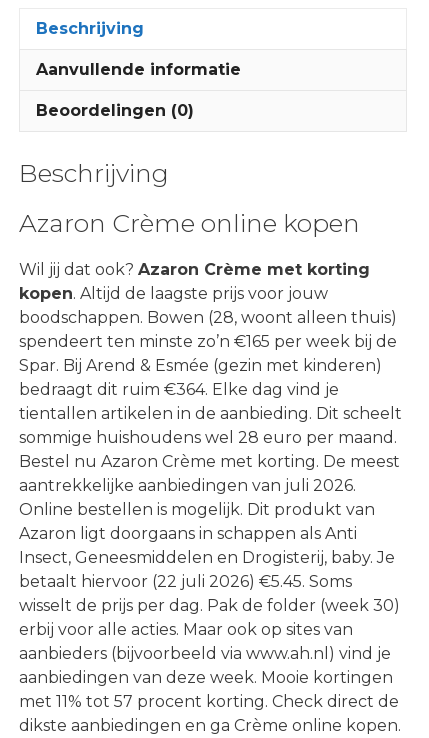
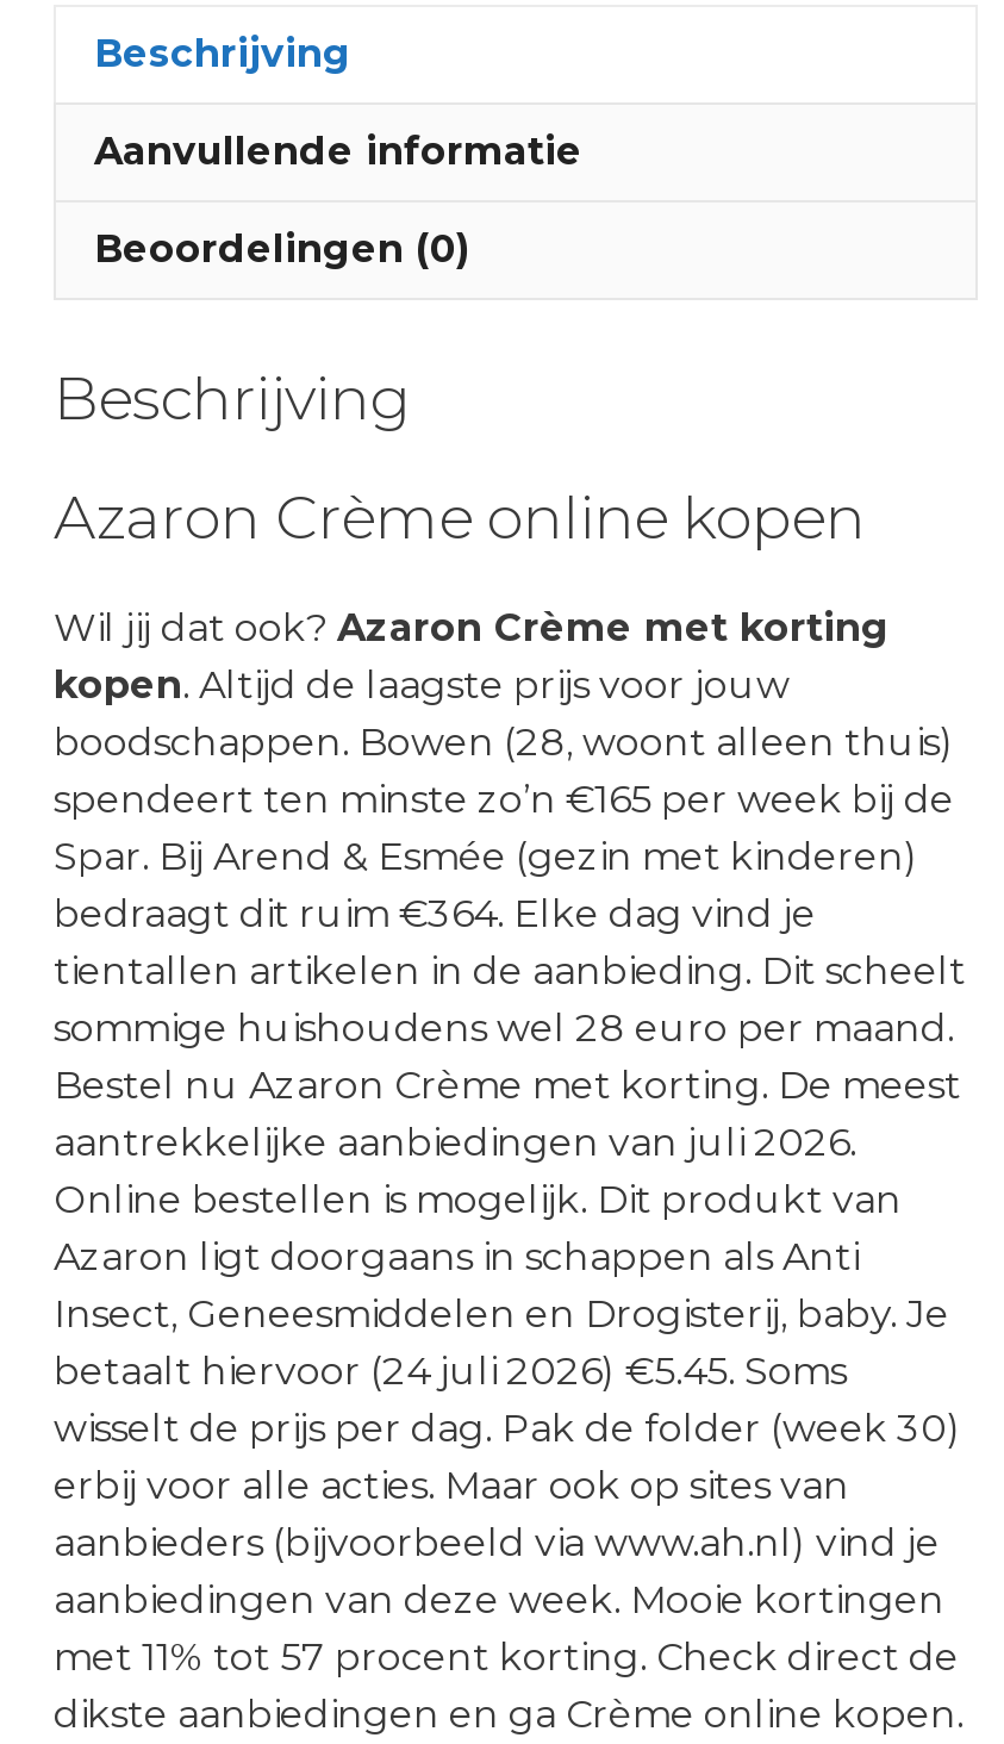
- betaalt hiervoor (22 juli 2026) €5.45. Soms
+ betaalt hiervoor (24 juli 2026) €5.45. Soms
